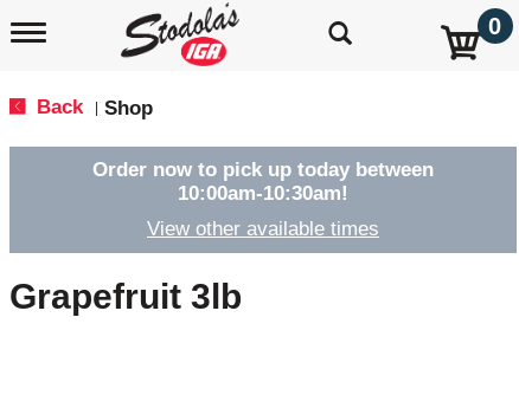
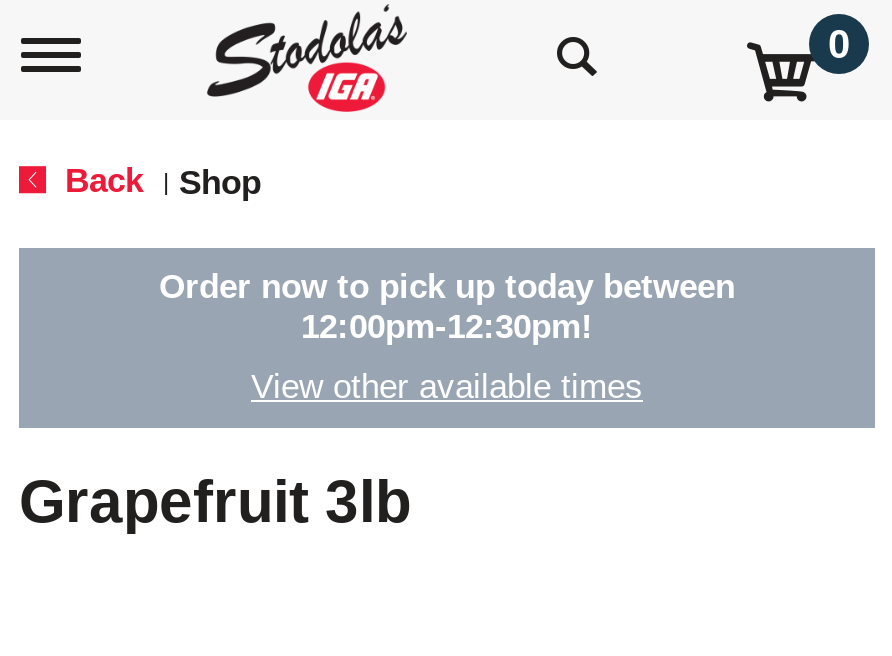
- 10:00am-10:30am!
+ 12:00pm-12:30pm!
